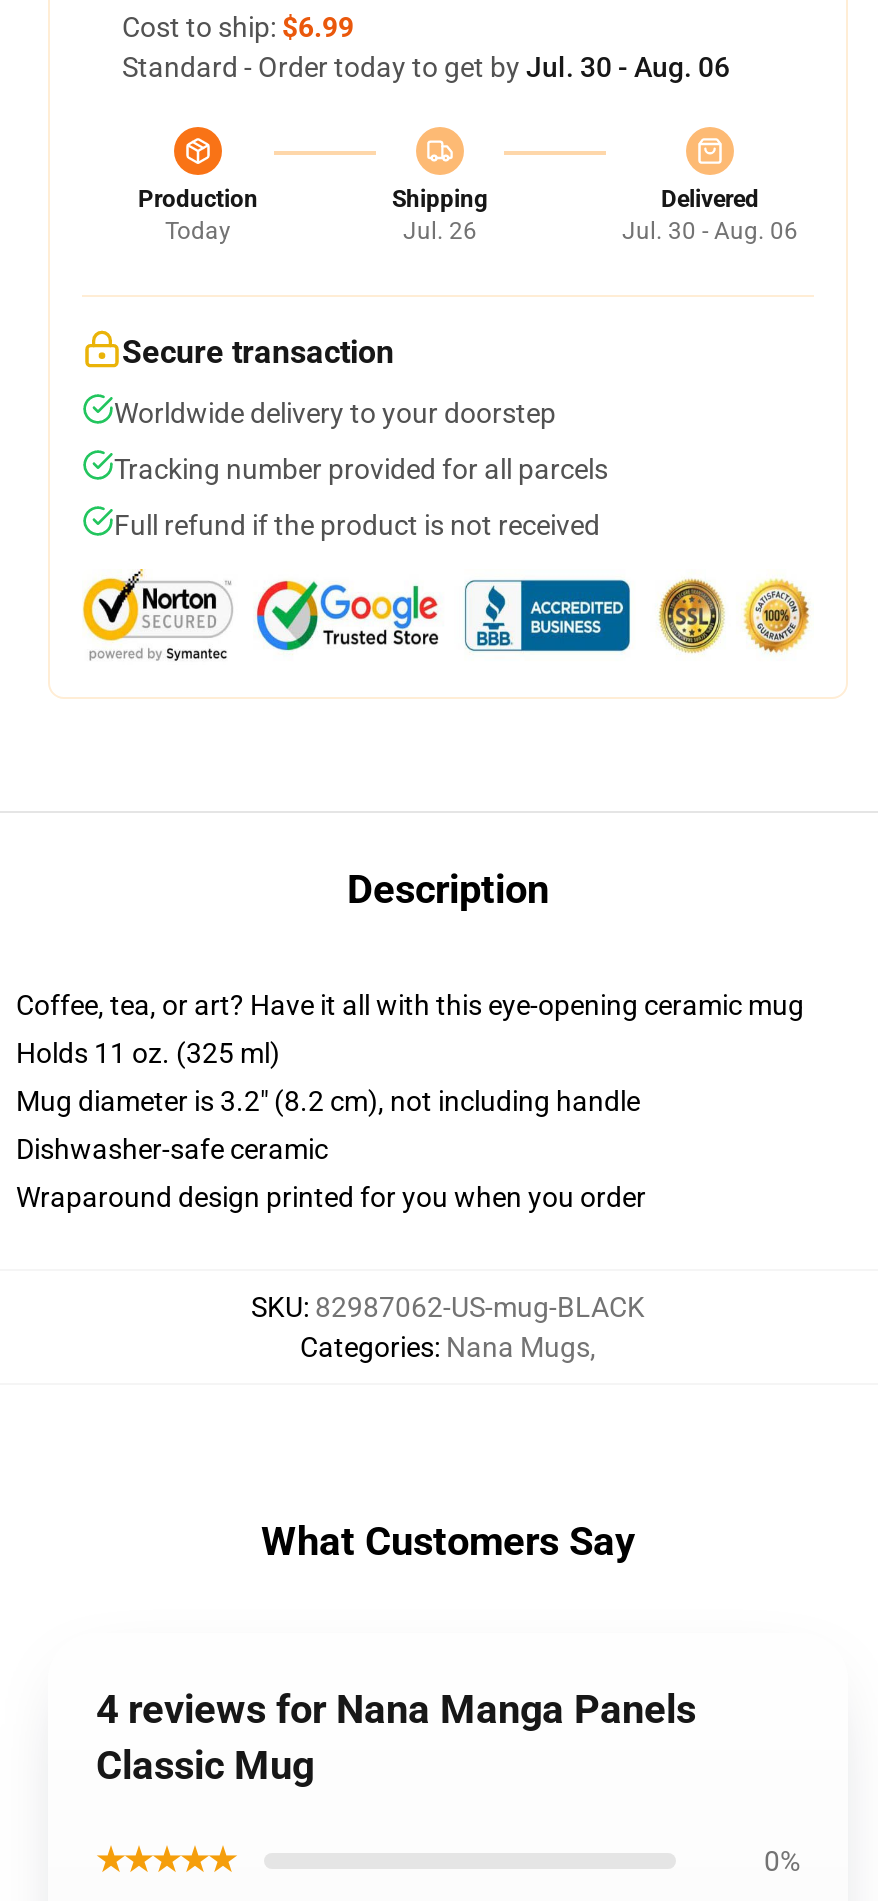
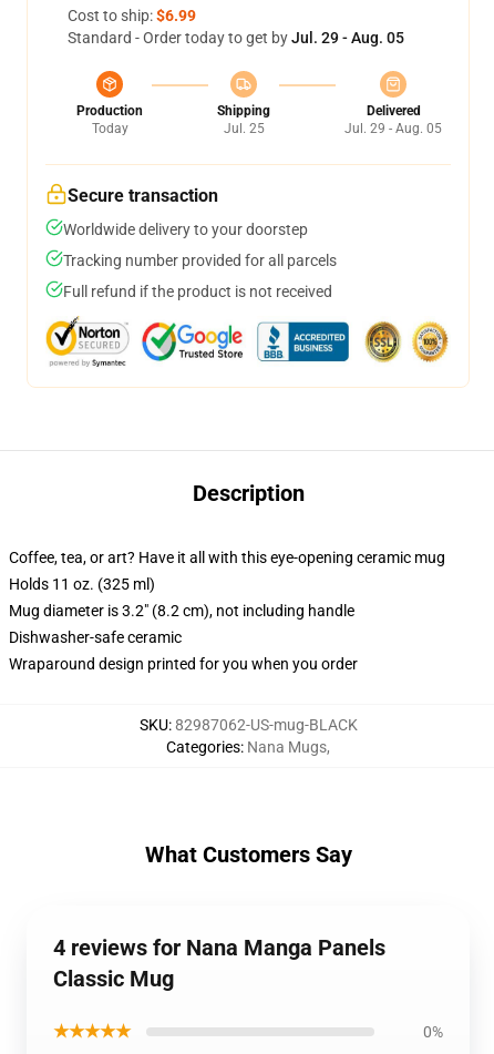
- Standard - Order today to get by Jul. 30 - Aug. 06
+ Standard - Order today to get by Jul. 29 - Aug. 05

- Jul. 26
+ Jul. 25

- Jul. 30 - Aug. 06
+ Jul. 29 - Aug. 05
